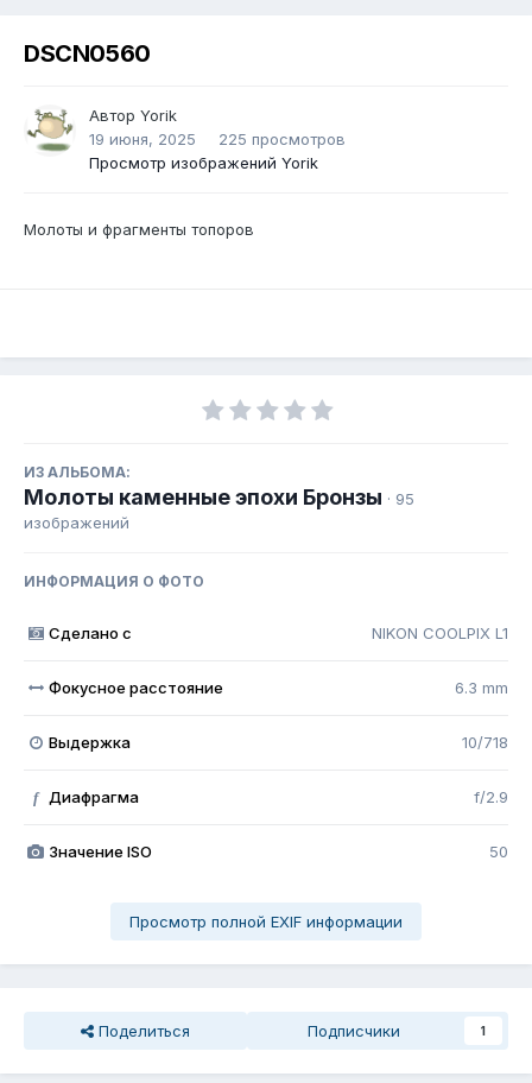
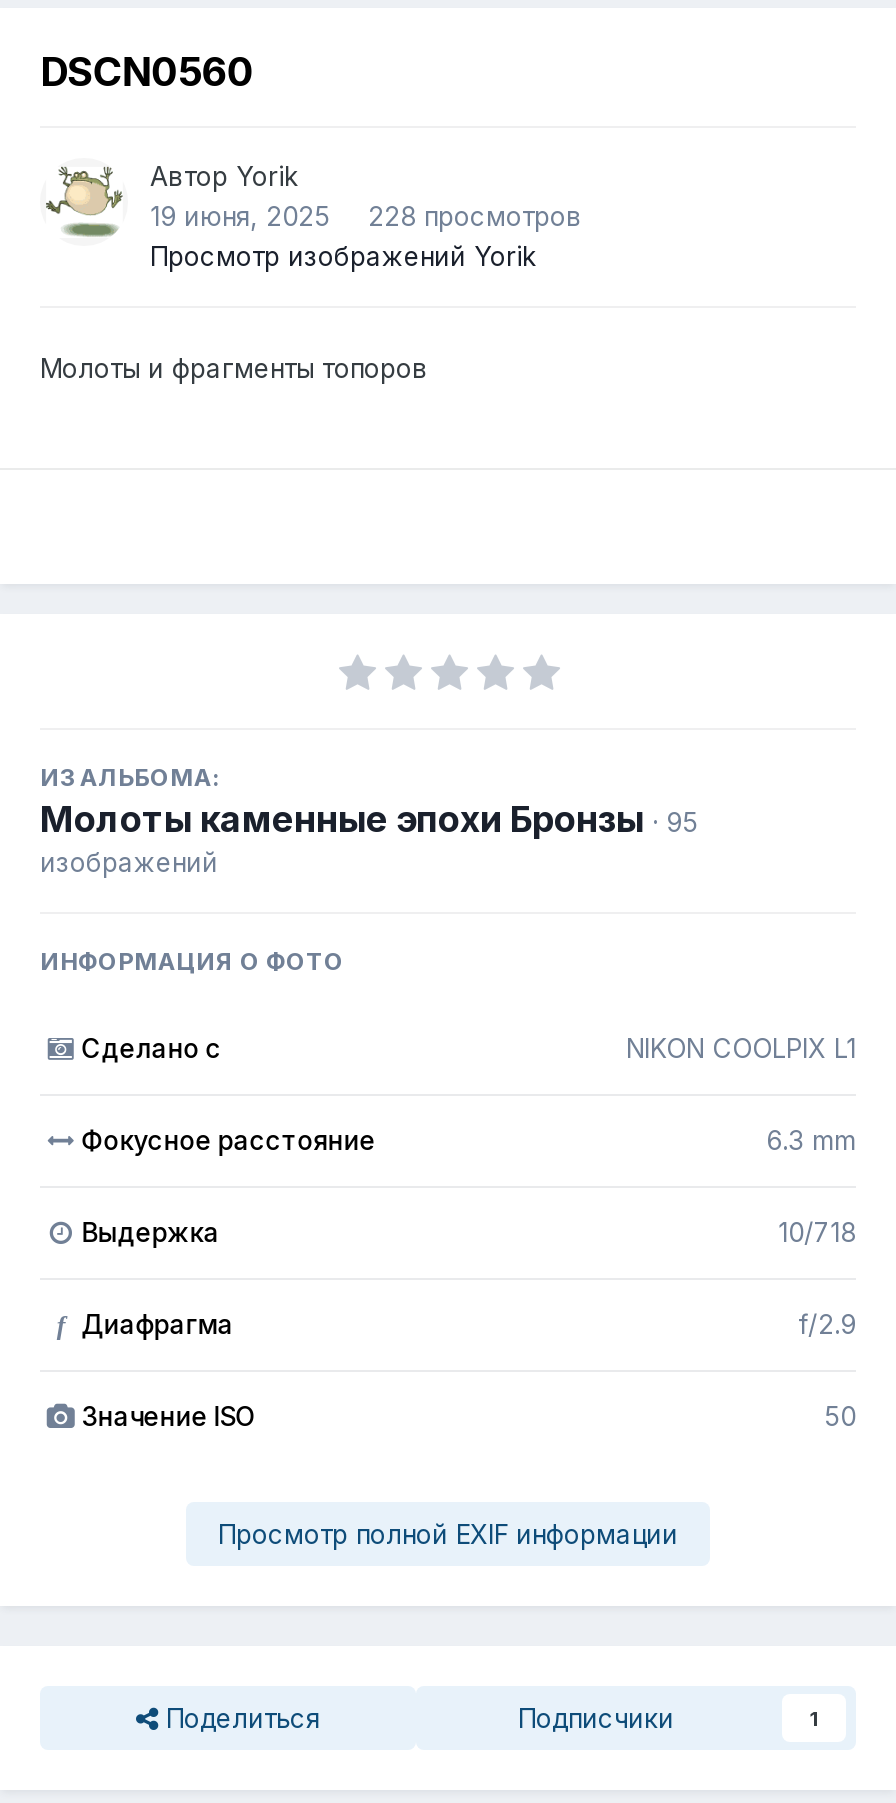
- 19 июня, 2025 225 просмотров
+ 19 июня, 2025 228 просмотров
